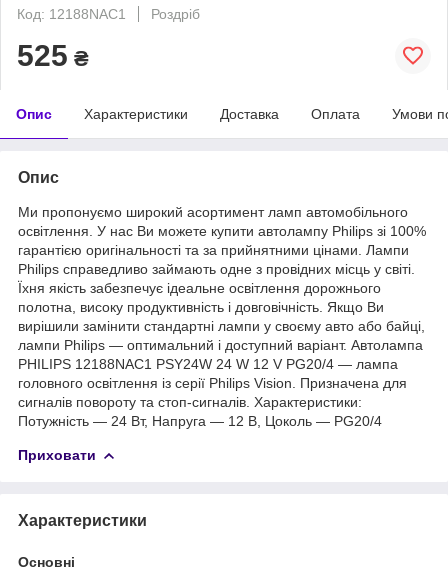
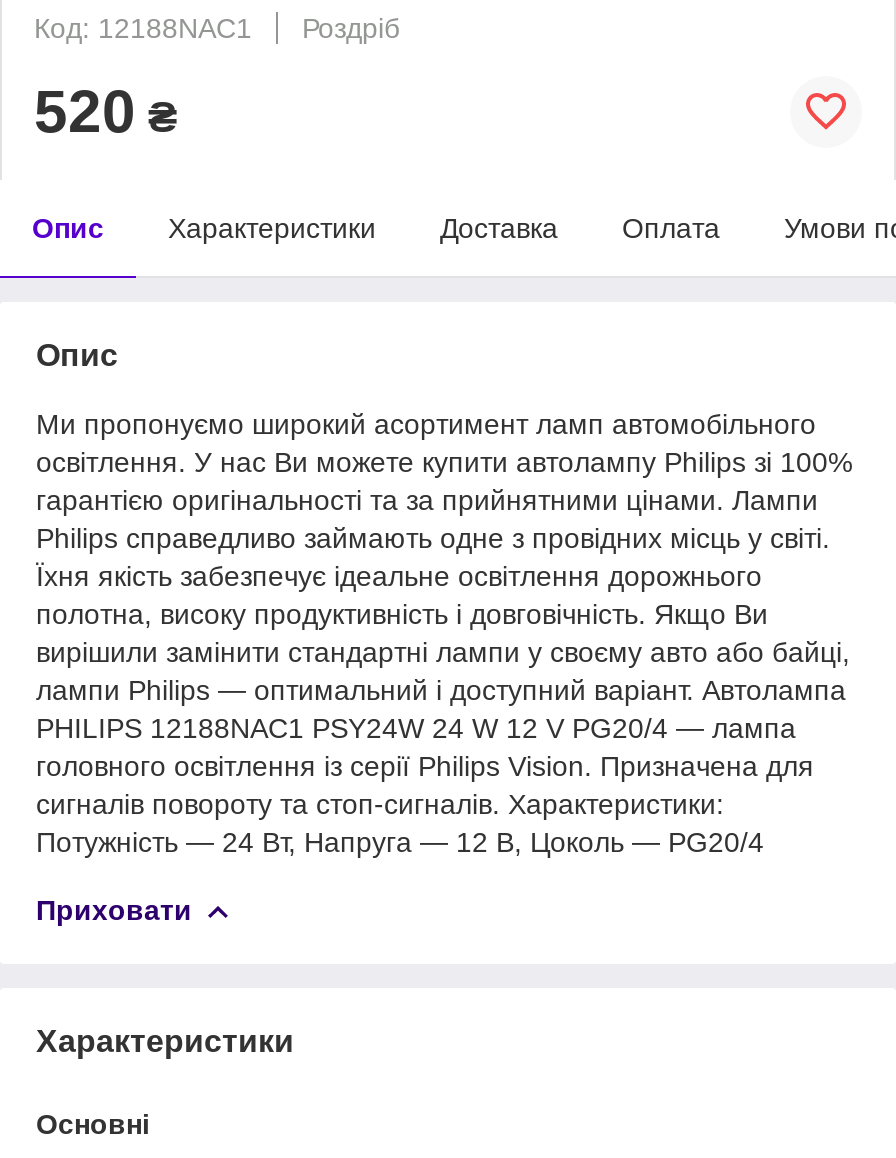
- 525 ₴
+ 520 ₴
